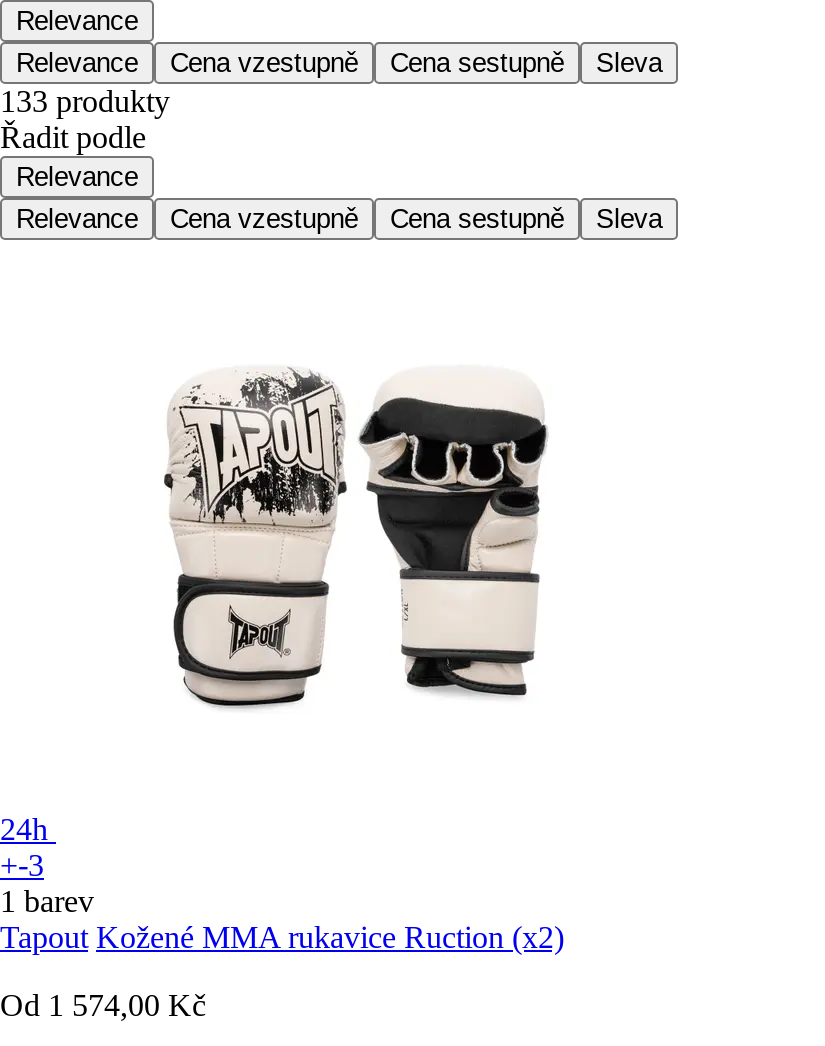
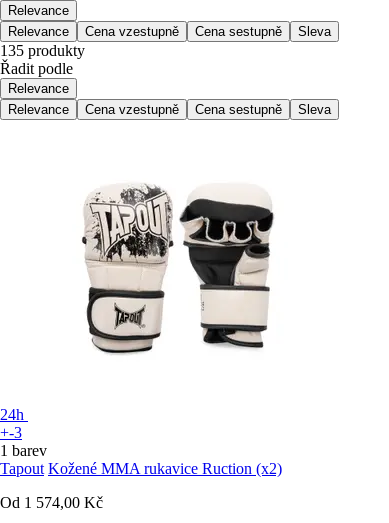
- 133 produkty
+ 135 produkty
